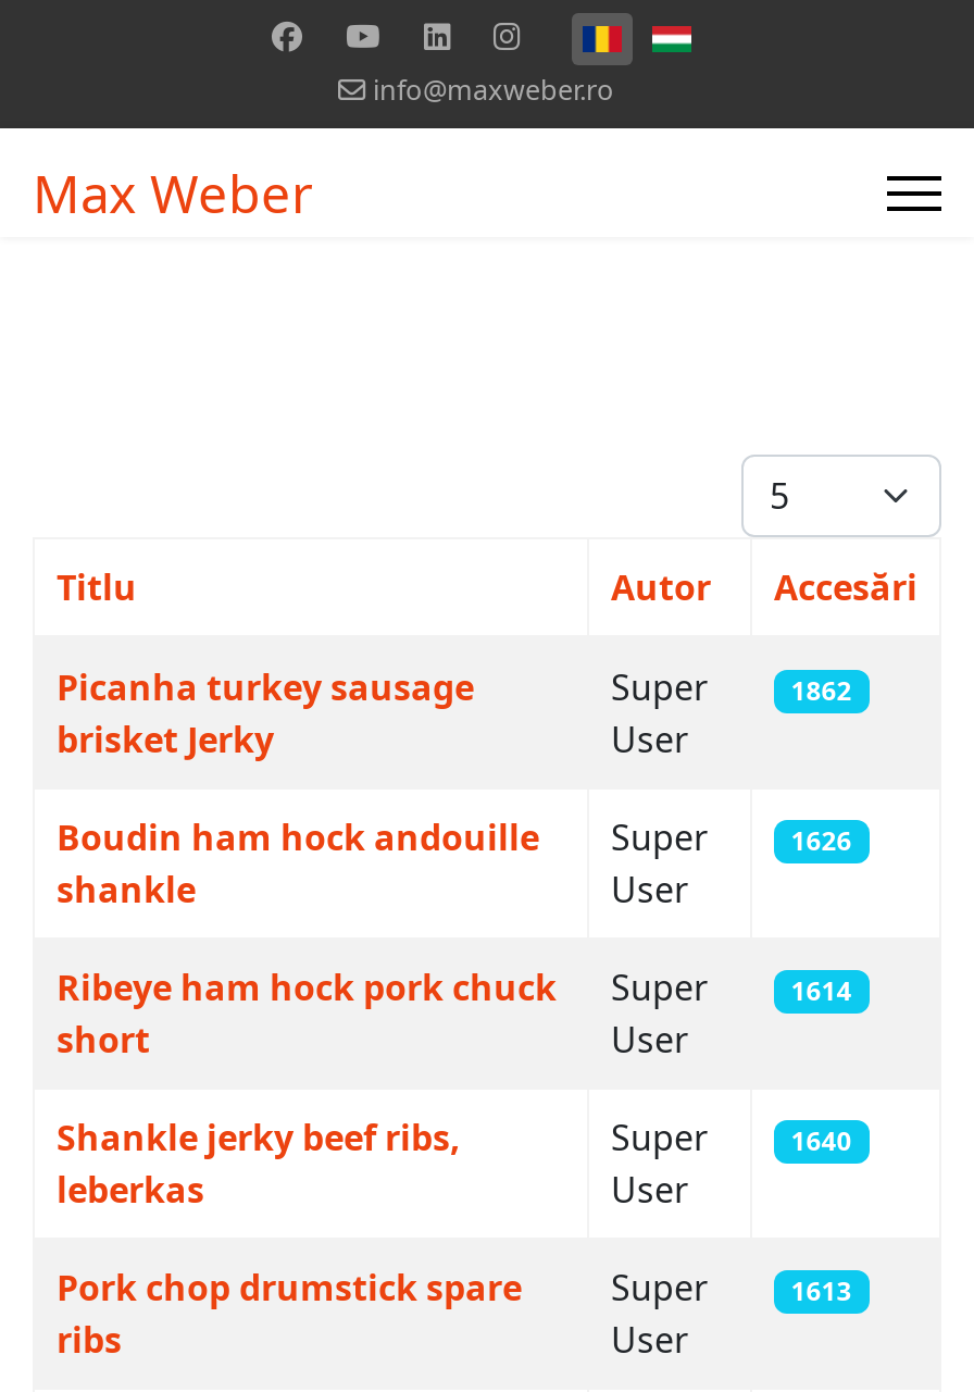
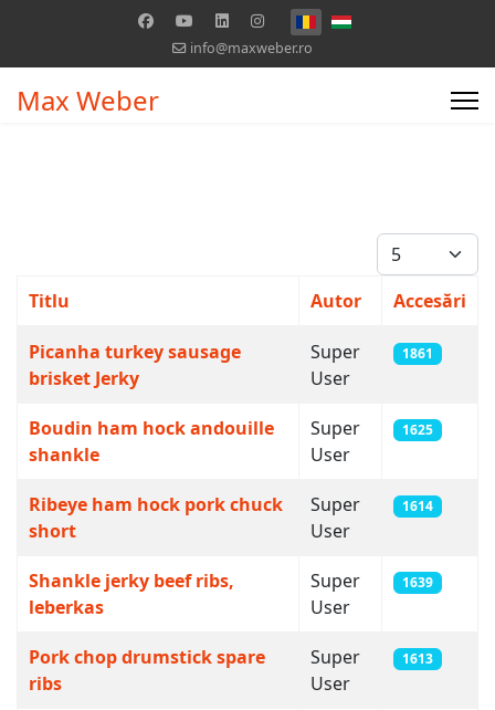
- 1862
+ 1861

- 1626
+ 1625

- 1640
+ 1639
